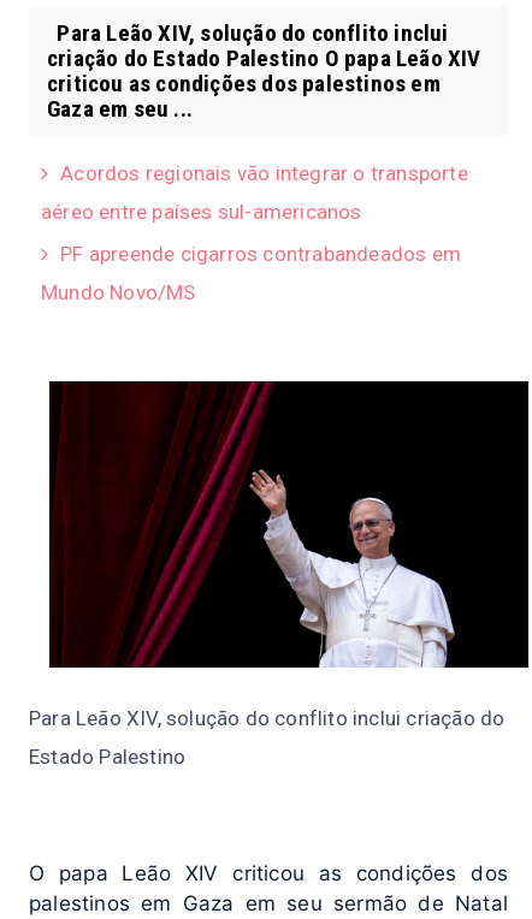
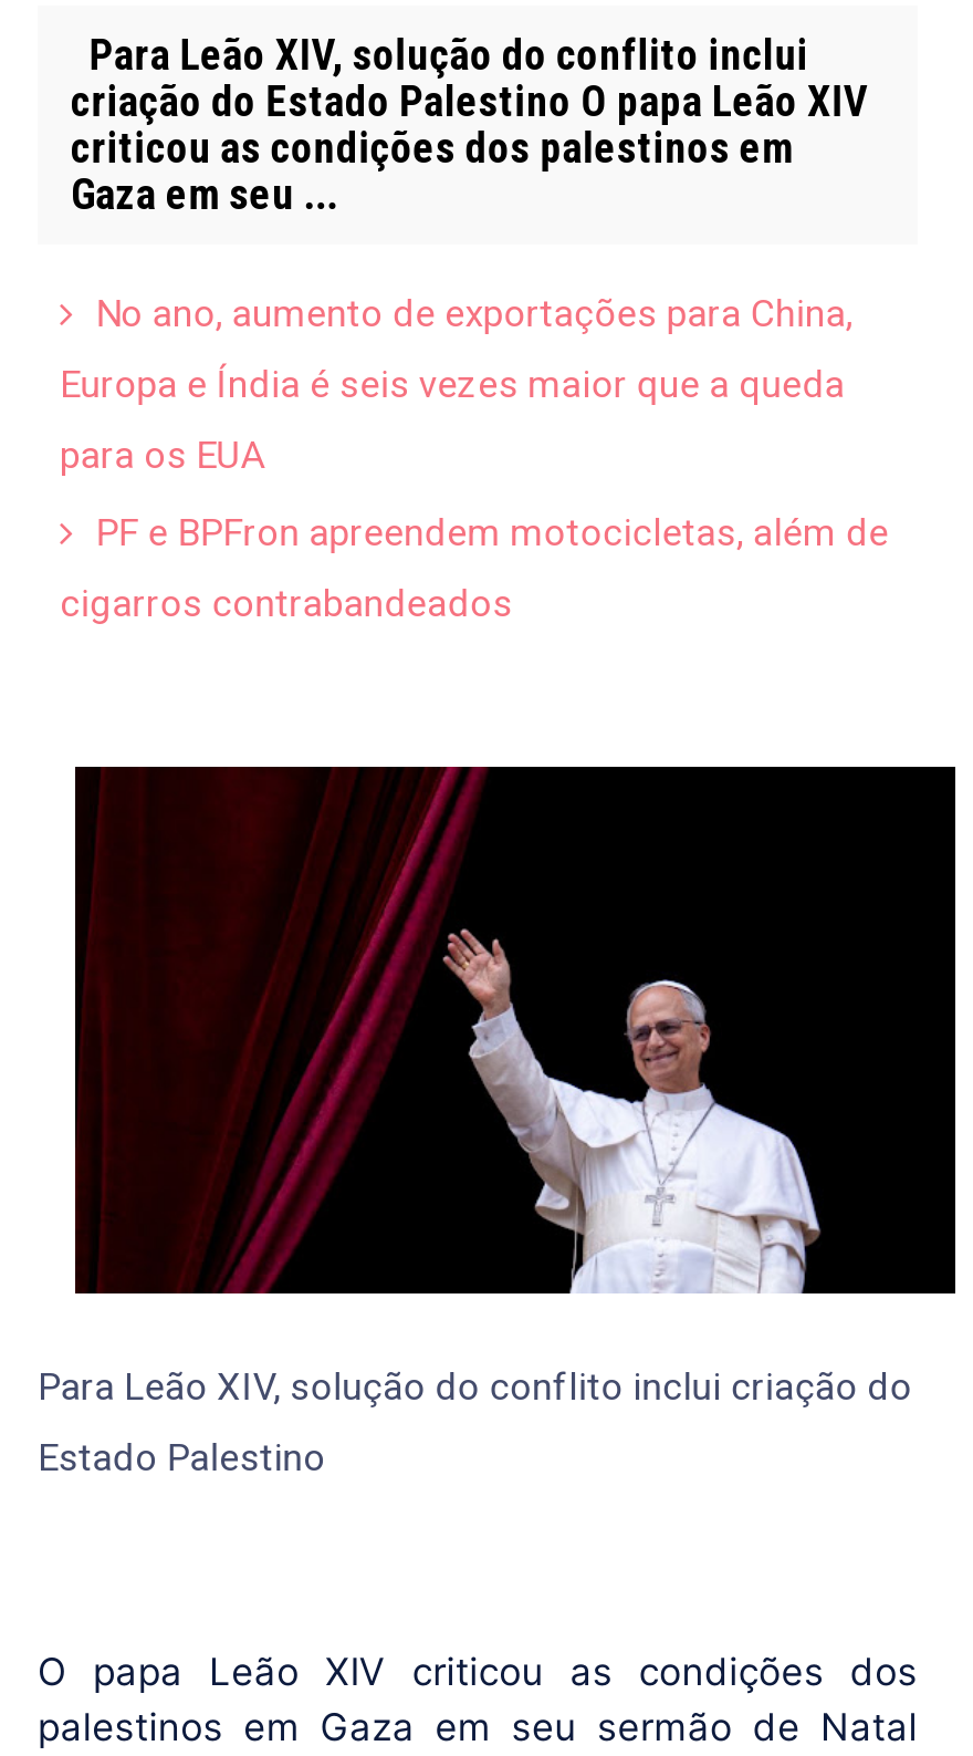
- Acordos regionais vão integrar o transporte
- aéreo entre países sul-americanos
- PF apreende cigarros contrabandeados em
- Mundo Novo/MS
+ No ano, aumento de exportações para China,
+ Europa e Índia é seis vezes maior que a queda
+ para os EUA
+ PF e BPFron apreendem motocicletas, além de
+ cigarros contrabandeados
